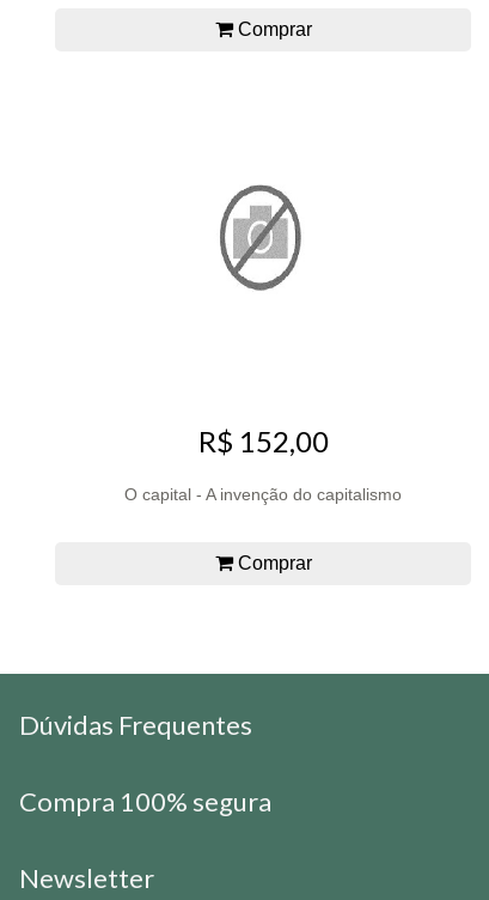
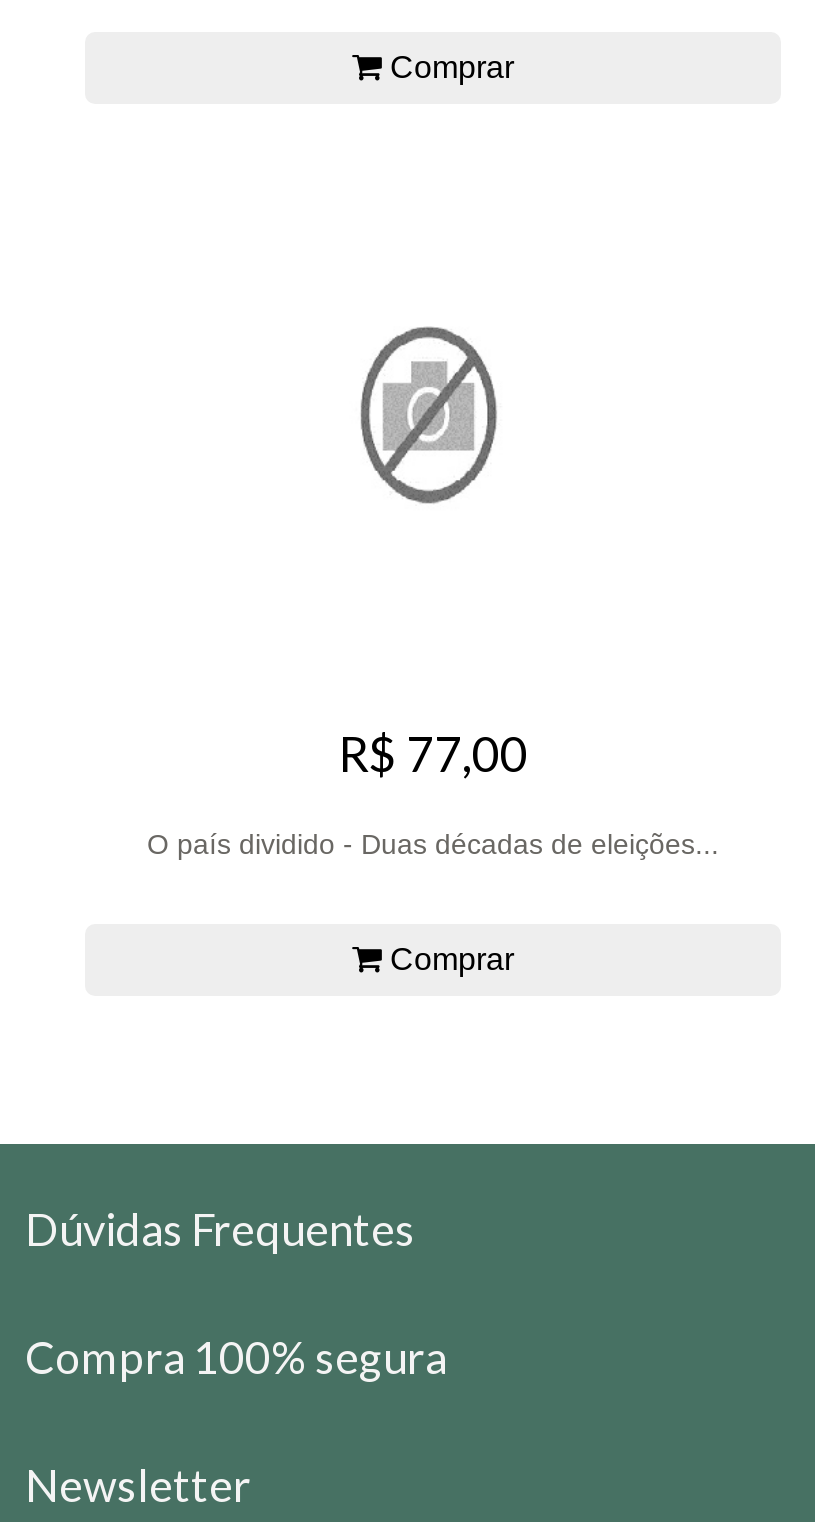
- R$ 152,00
+ R$ 77,00

- O capital - A invenção do capitalismo
+ O país dividido - Duas décadas de eleições...
